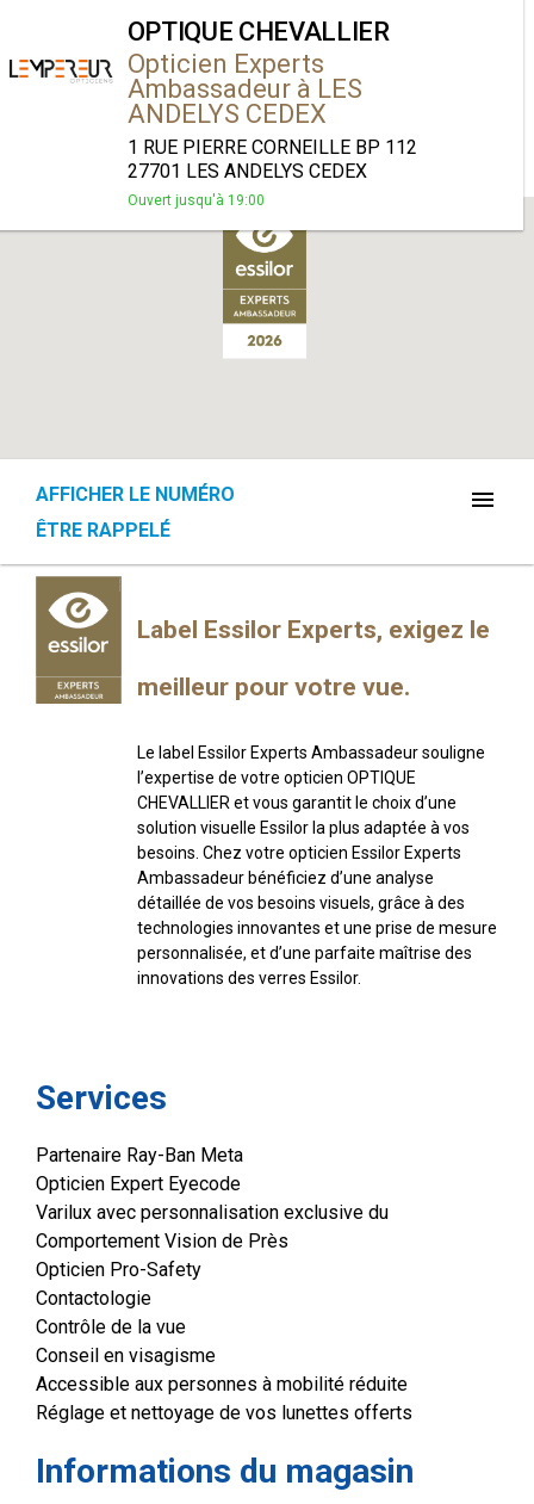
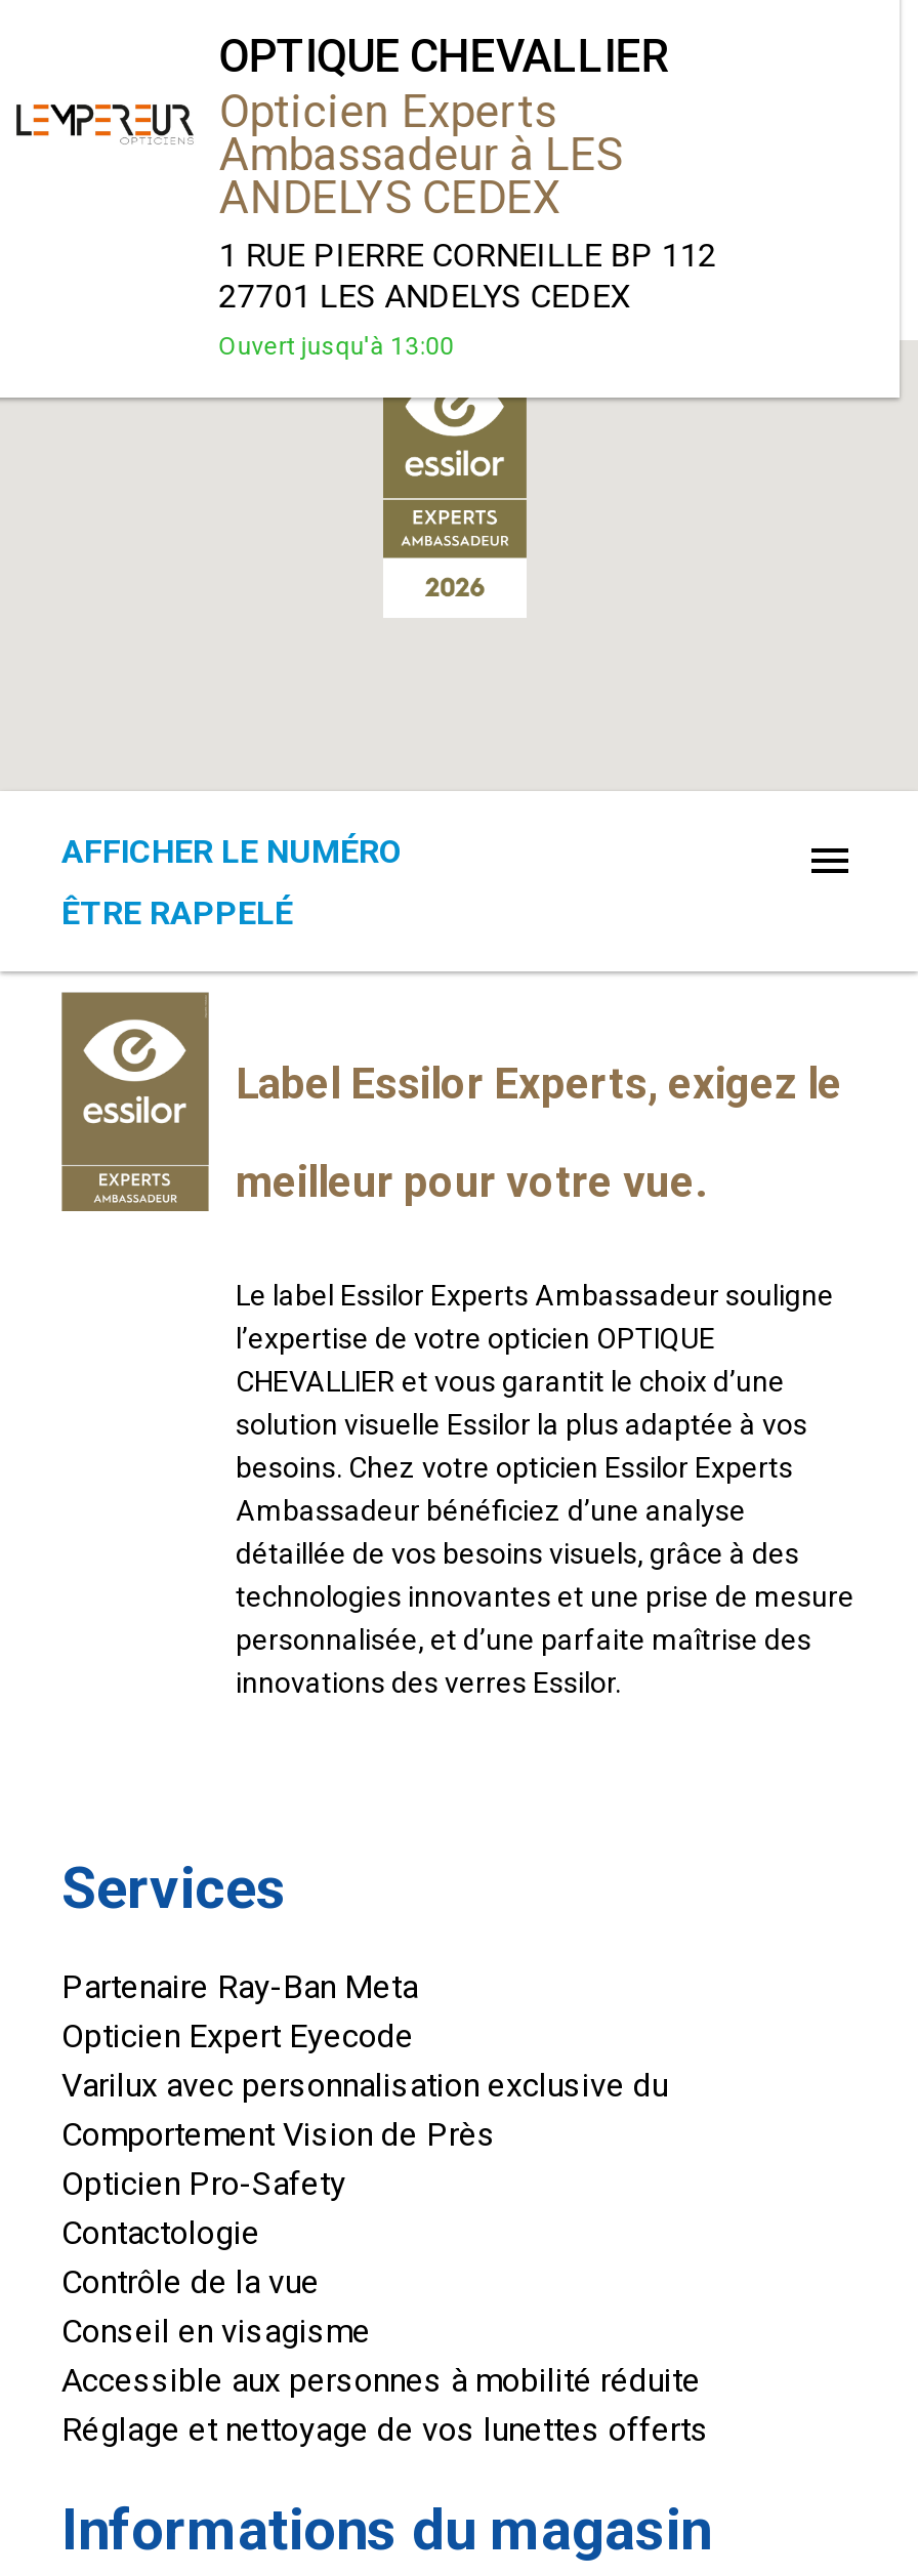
- Ouvert jusqu'à 19:00
+ Ouvert jusqu'à 13:00
